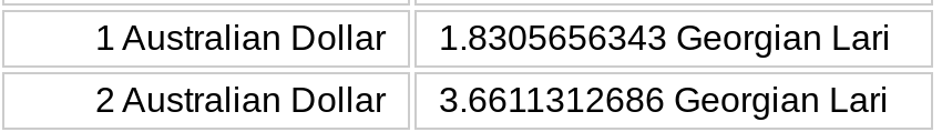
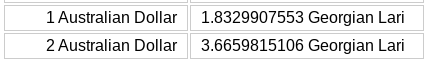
- 1.8305656343 Georgian Lari
+ 1.8329907553 Georgian Lari

- 3.6611312686 Georgian Lari
+ 3.6659815106 Georgian Lari
